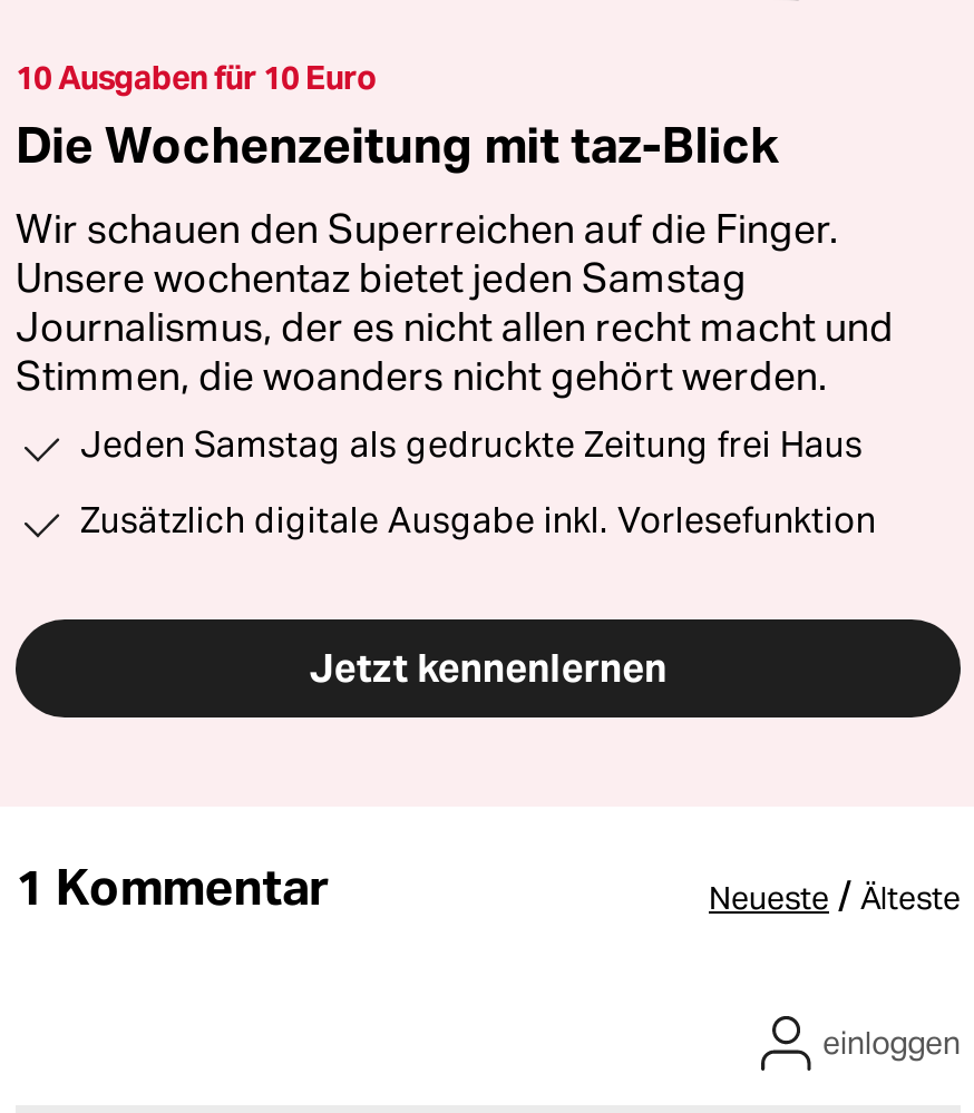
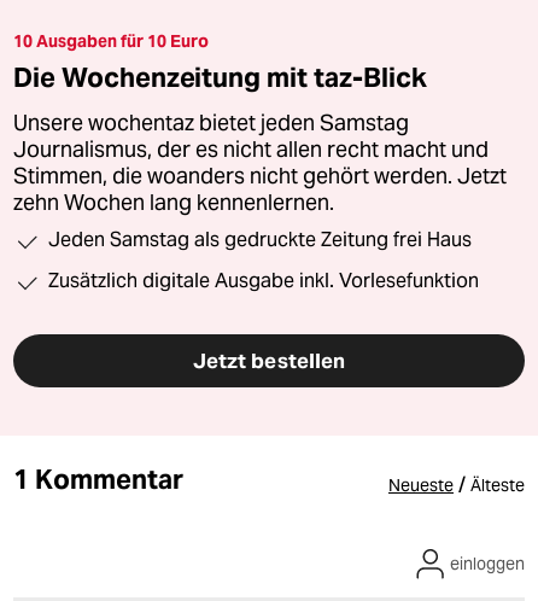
- Wir schauen den Superreichen auf die Finger.

moved up: Unsere wochentaz bietet jeden Samstag | Journalismus, der es nicht allen recht macht und

- Stimmen, die woanders nicht gehört werden.
+ Stimmen, die woanders nicht gehört werden. Jetzt
+ zehn Wochen lang kennenlernen.

- Jetzt kennenlernen
+ Jetzt bestellen
